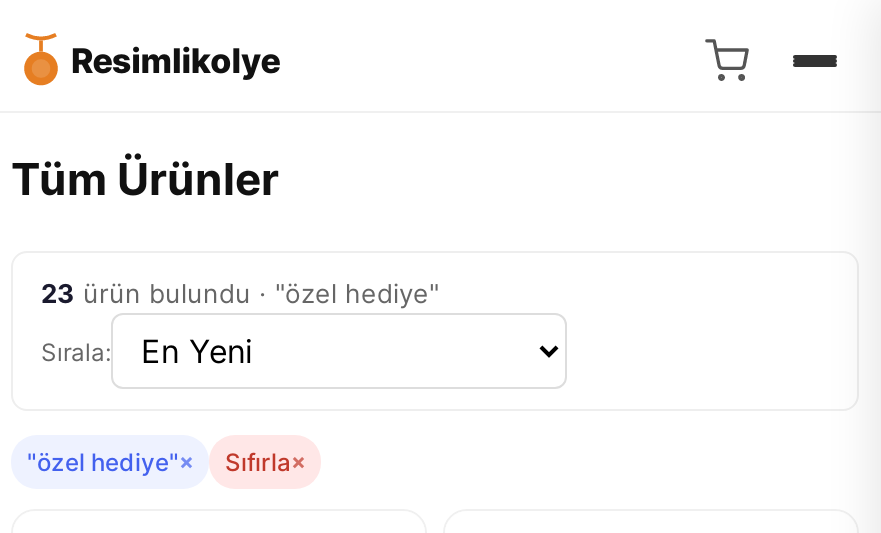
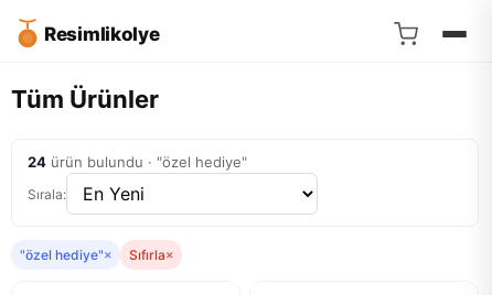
- 23 ürün bulundu · "özel hediye"
+ 24 ürün bulundu · "özel hediye"
